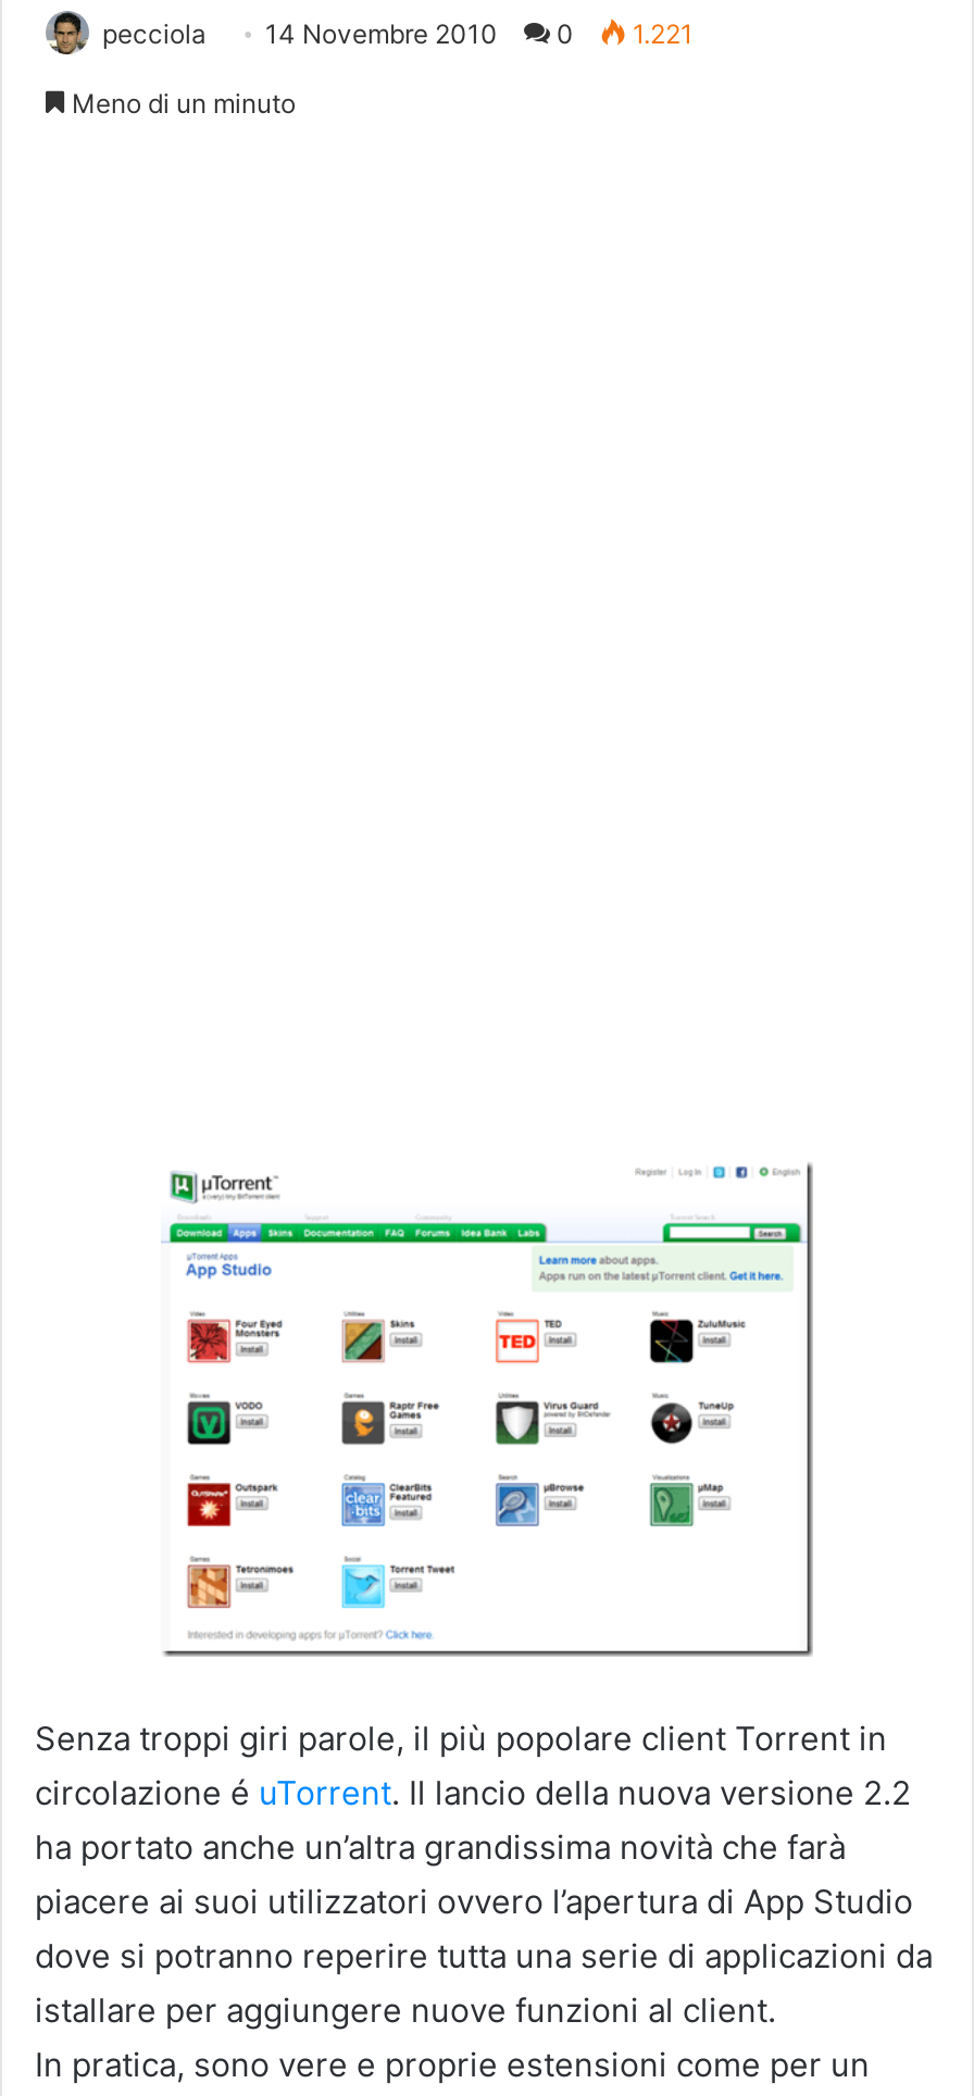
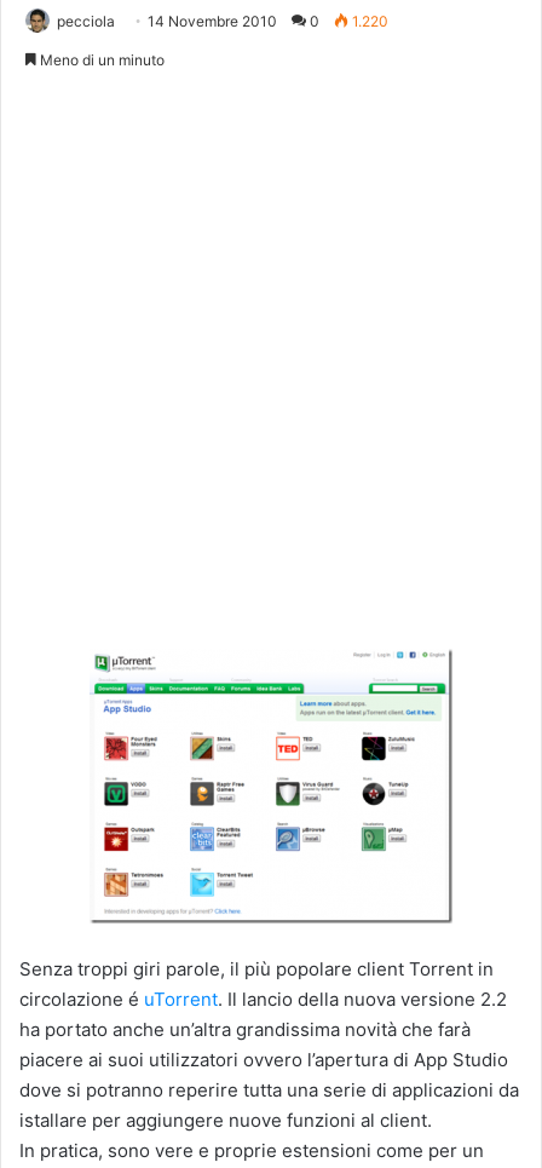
- pecciola 14 Novembre 2010 0 1.221
+ pecciola 14 Novembre 2010 0 1.220
